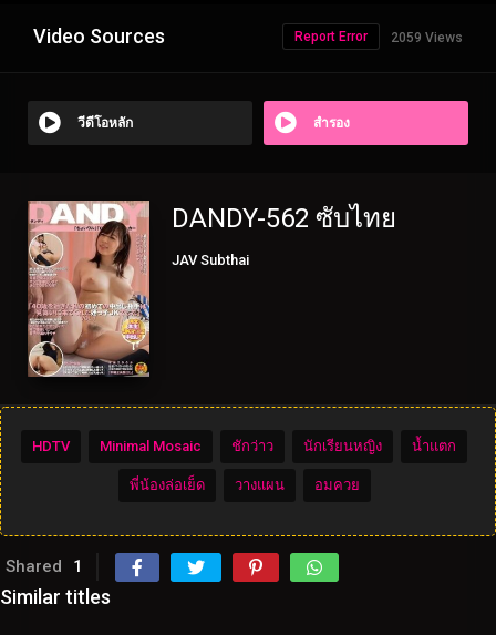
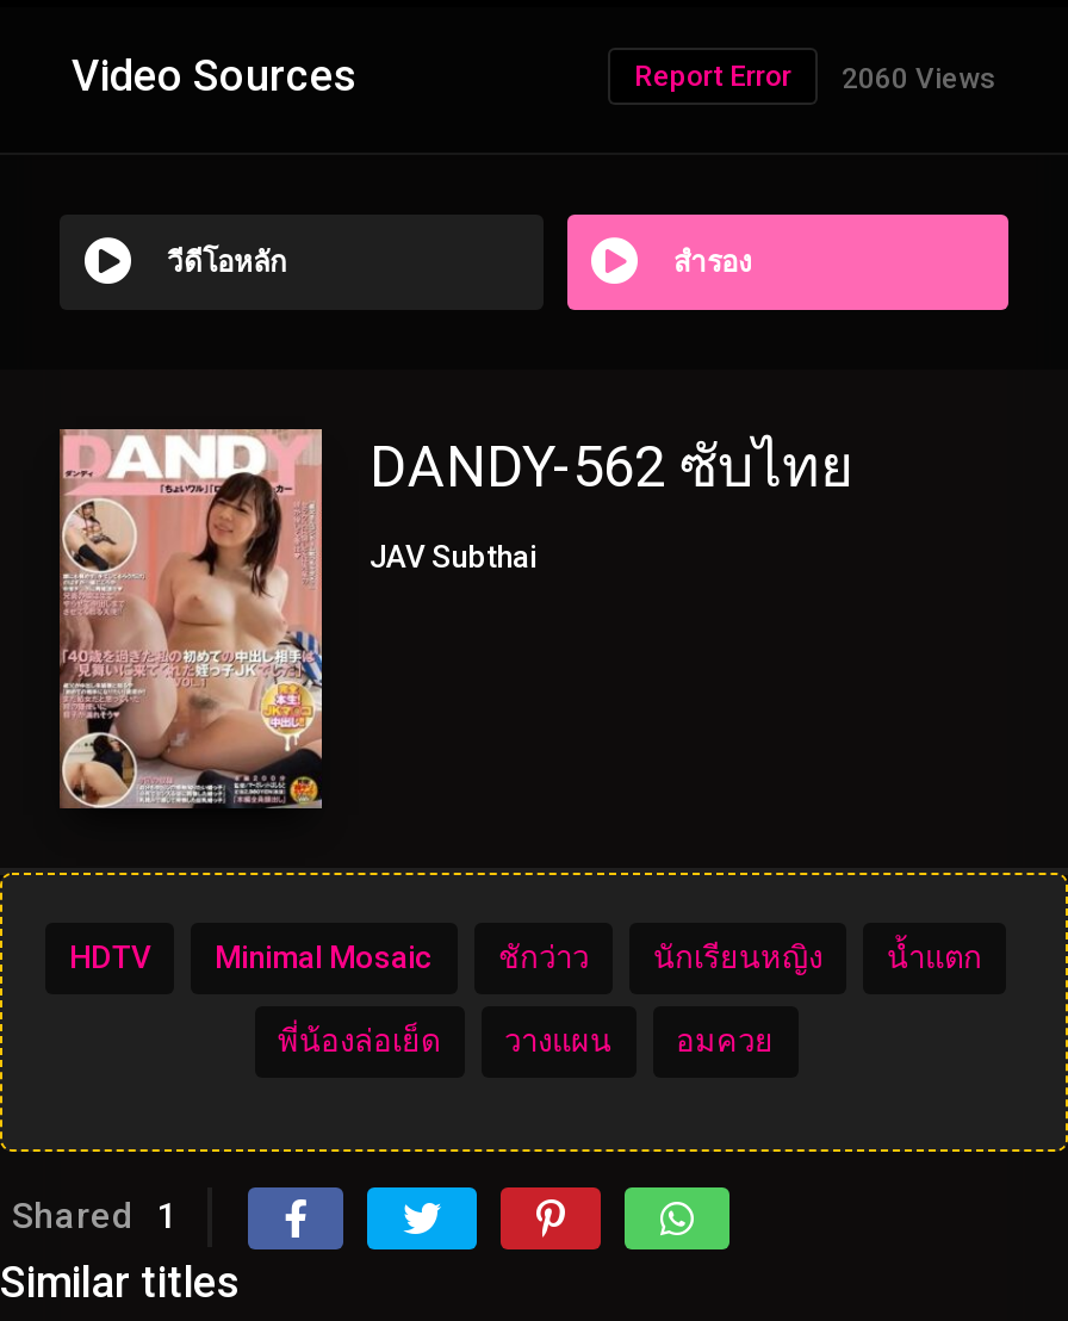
- Report Error 2059 Views
+ Report Error 2060 Views
